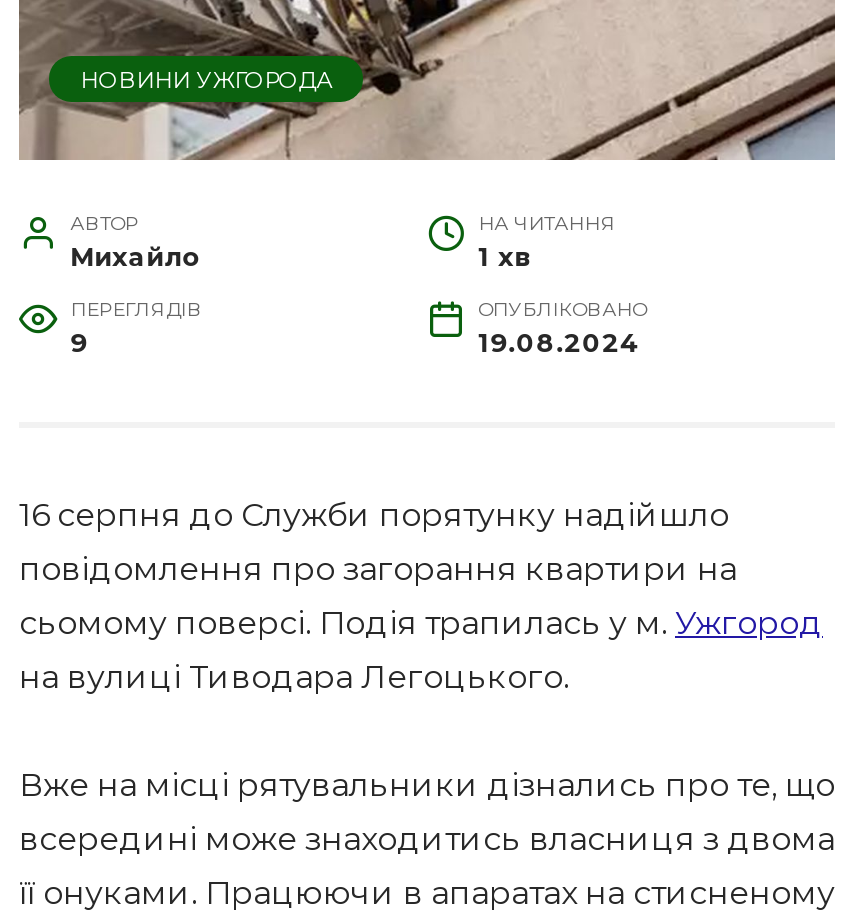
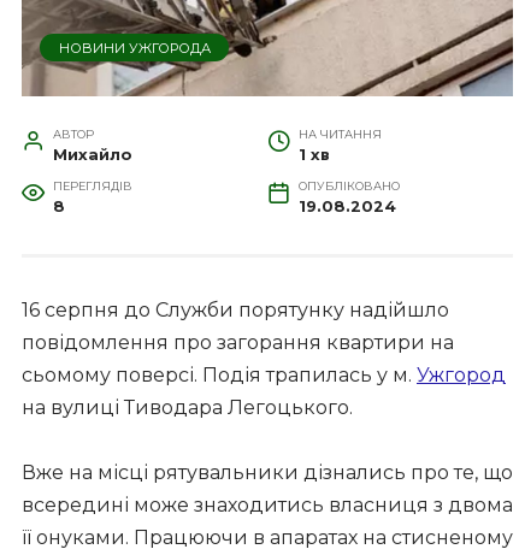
- 9
+ 8
